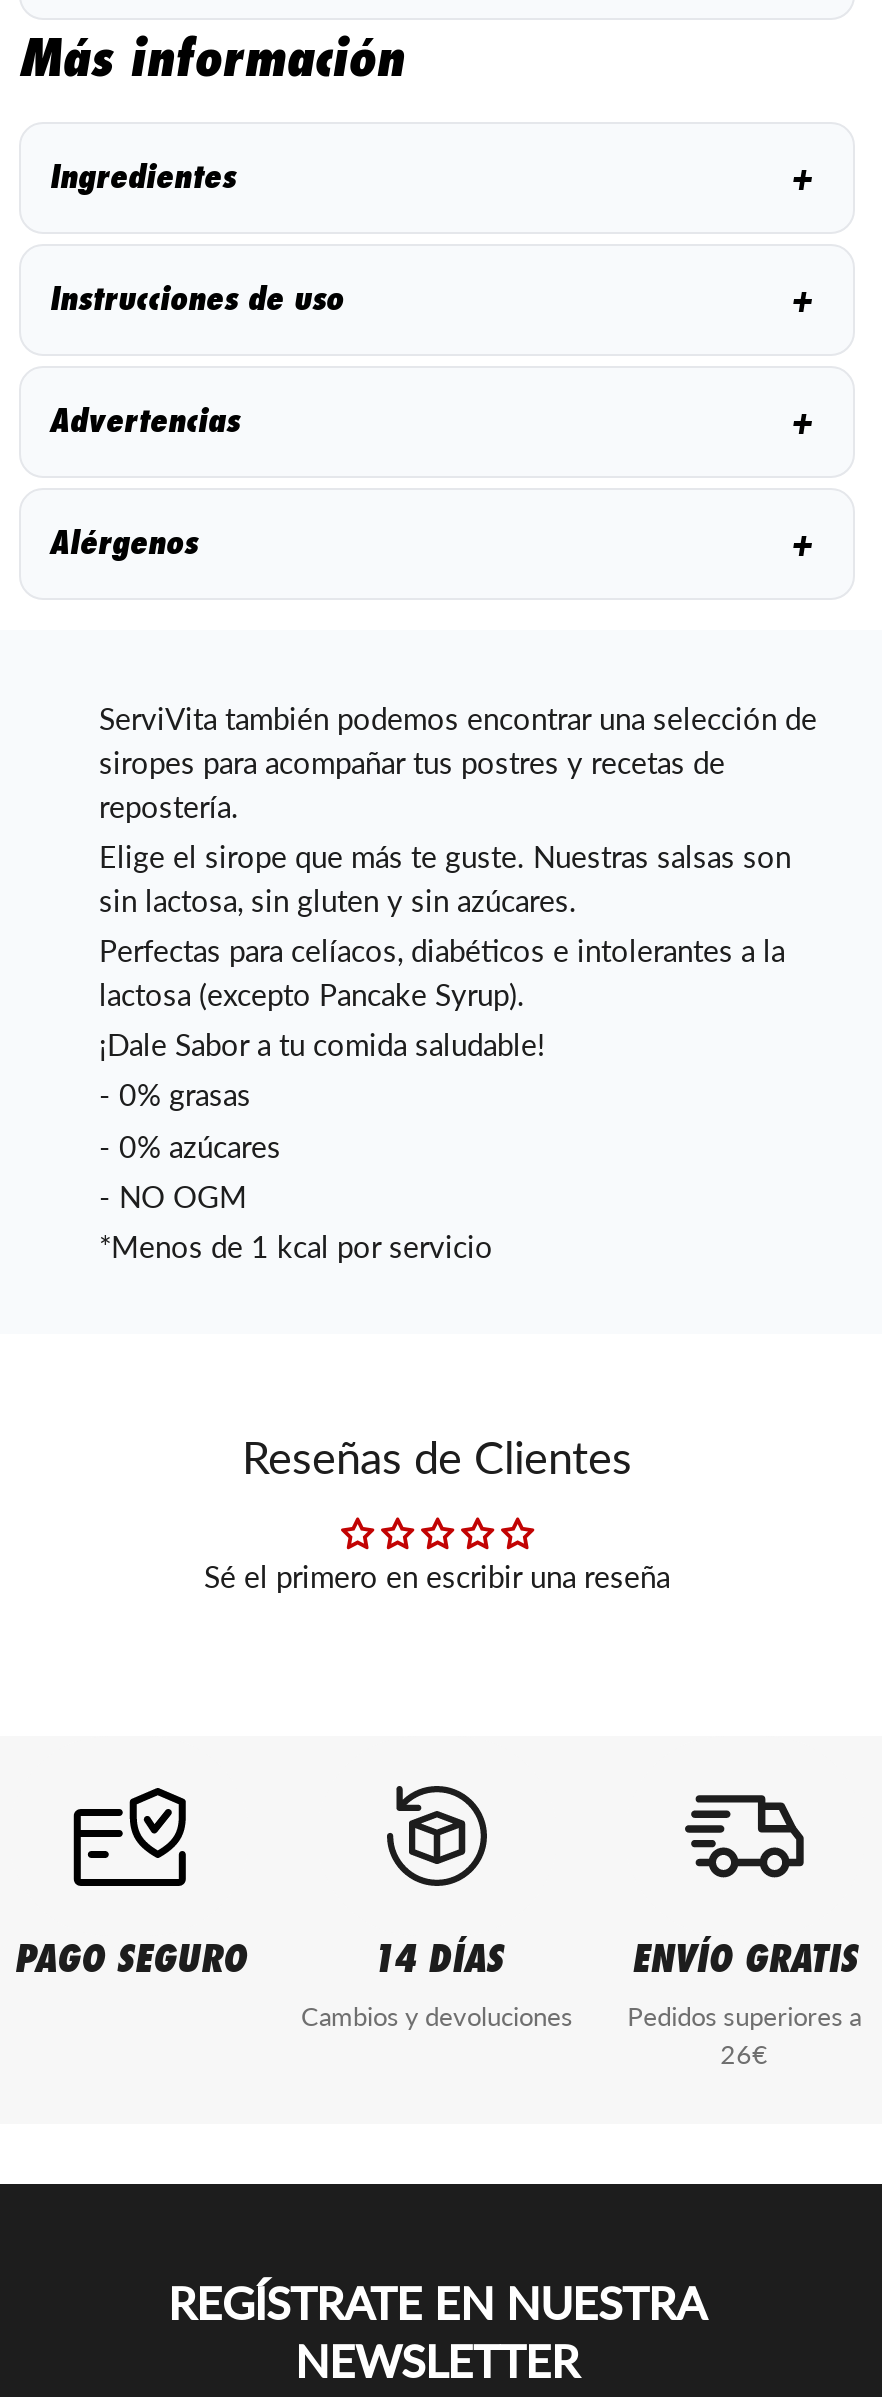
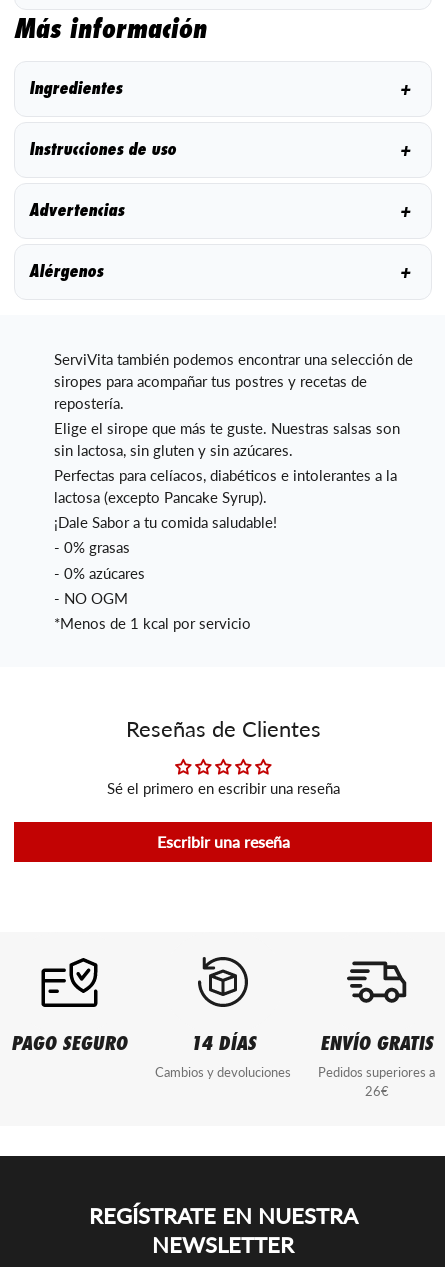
+ Escribir una reseña
